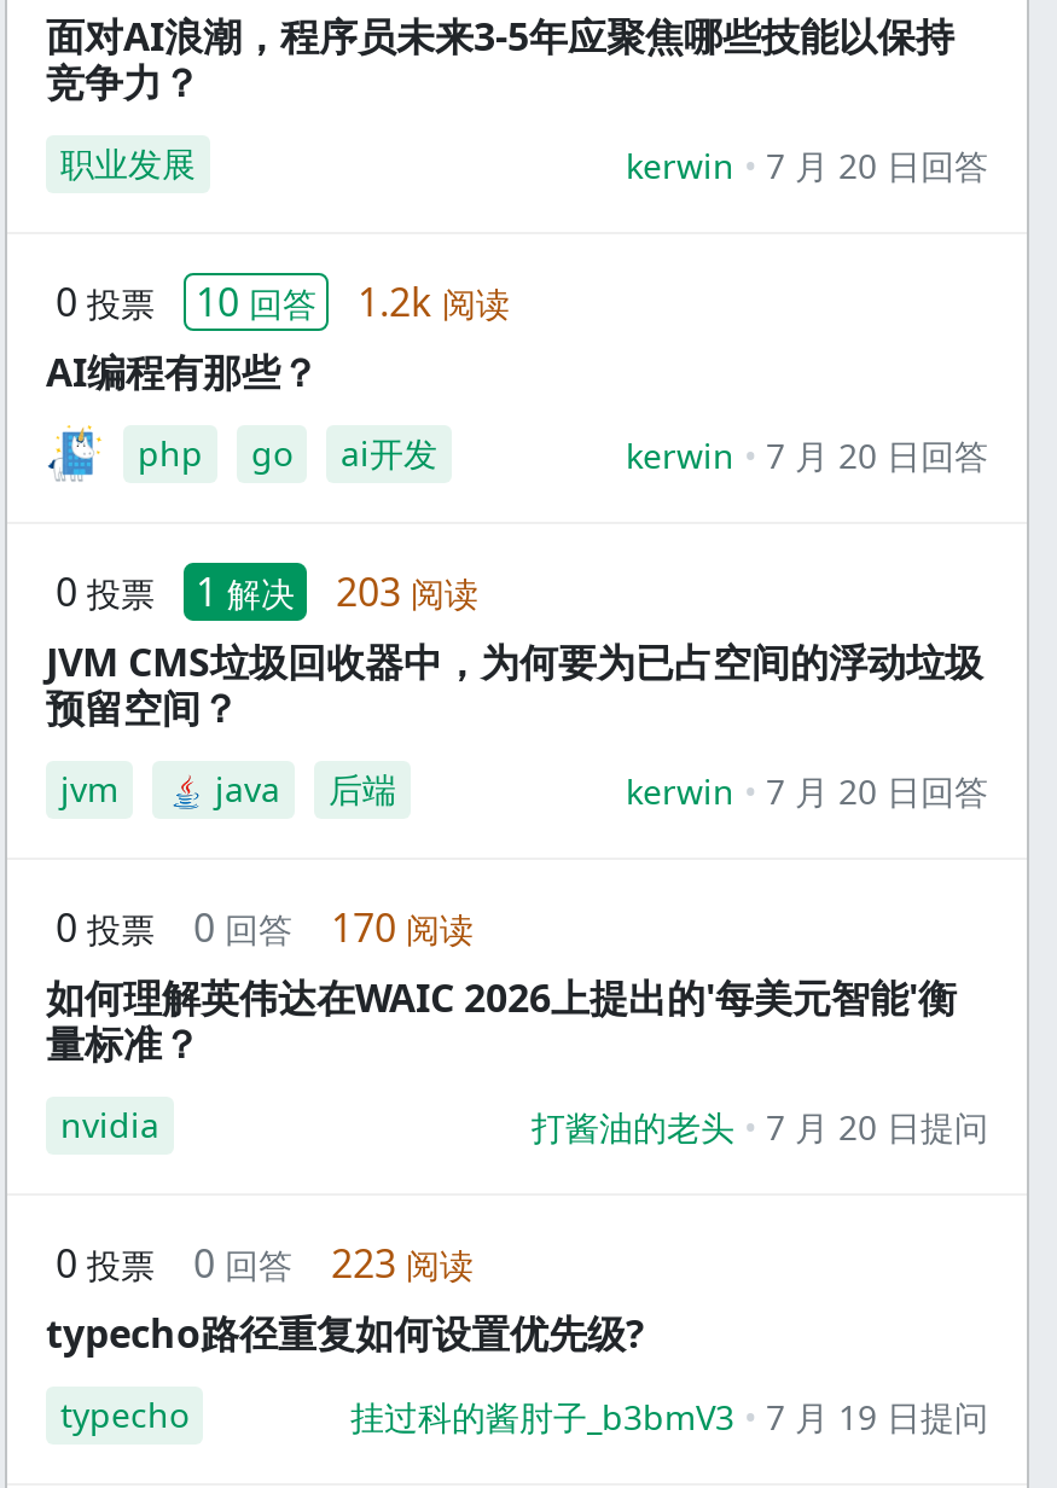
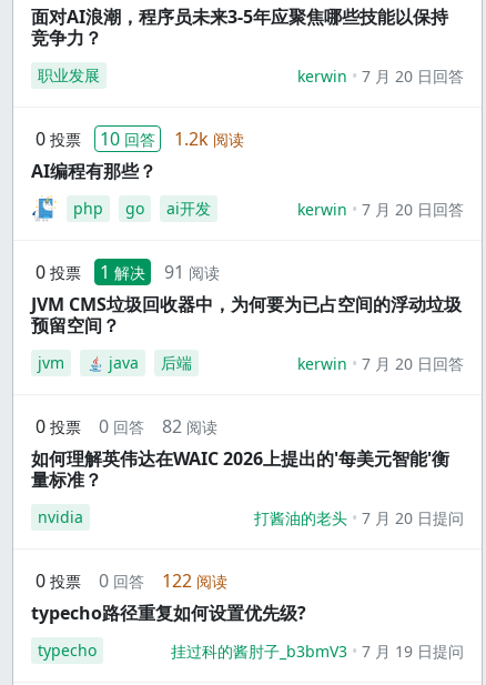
- 0 投票 1 解决 203 阅读
+ 0 投票 1 解决 91 阅读

- 0 投票 0 回答 170 阅读
+ 0 投票 0 回答 82 阅读

- 0 投票 0 回答 223 阅读
+ 0 投票 0 回答 122 阅读
